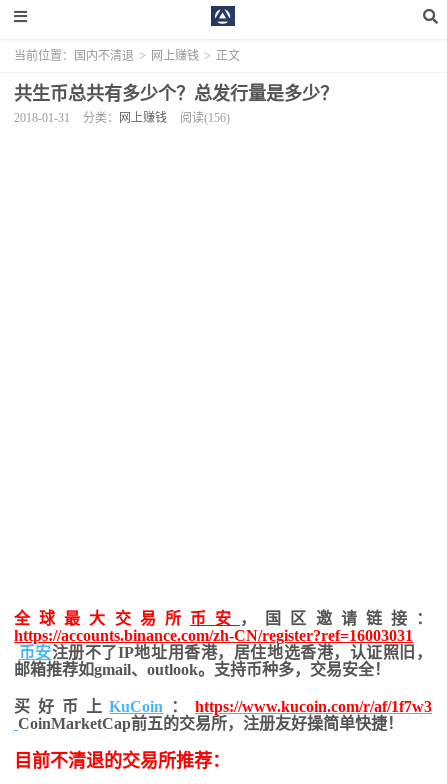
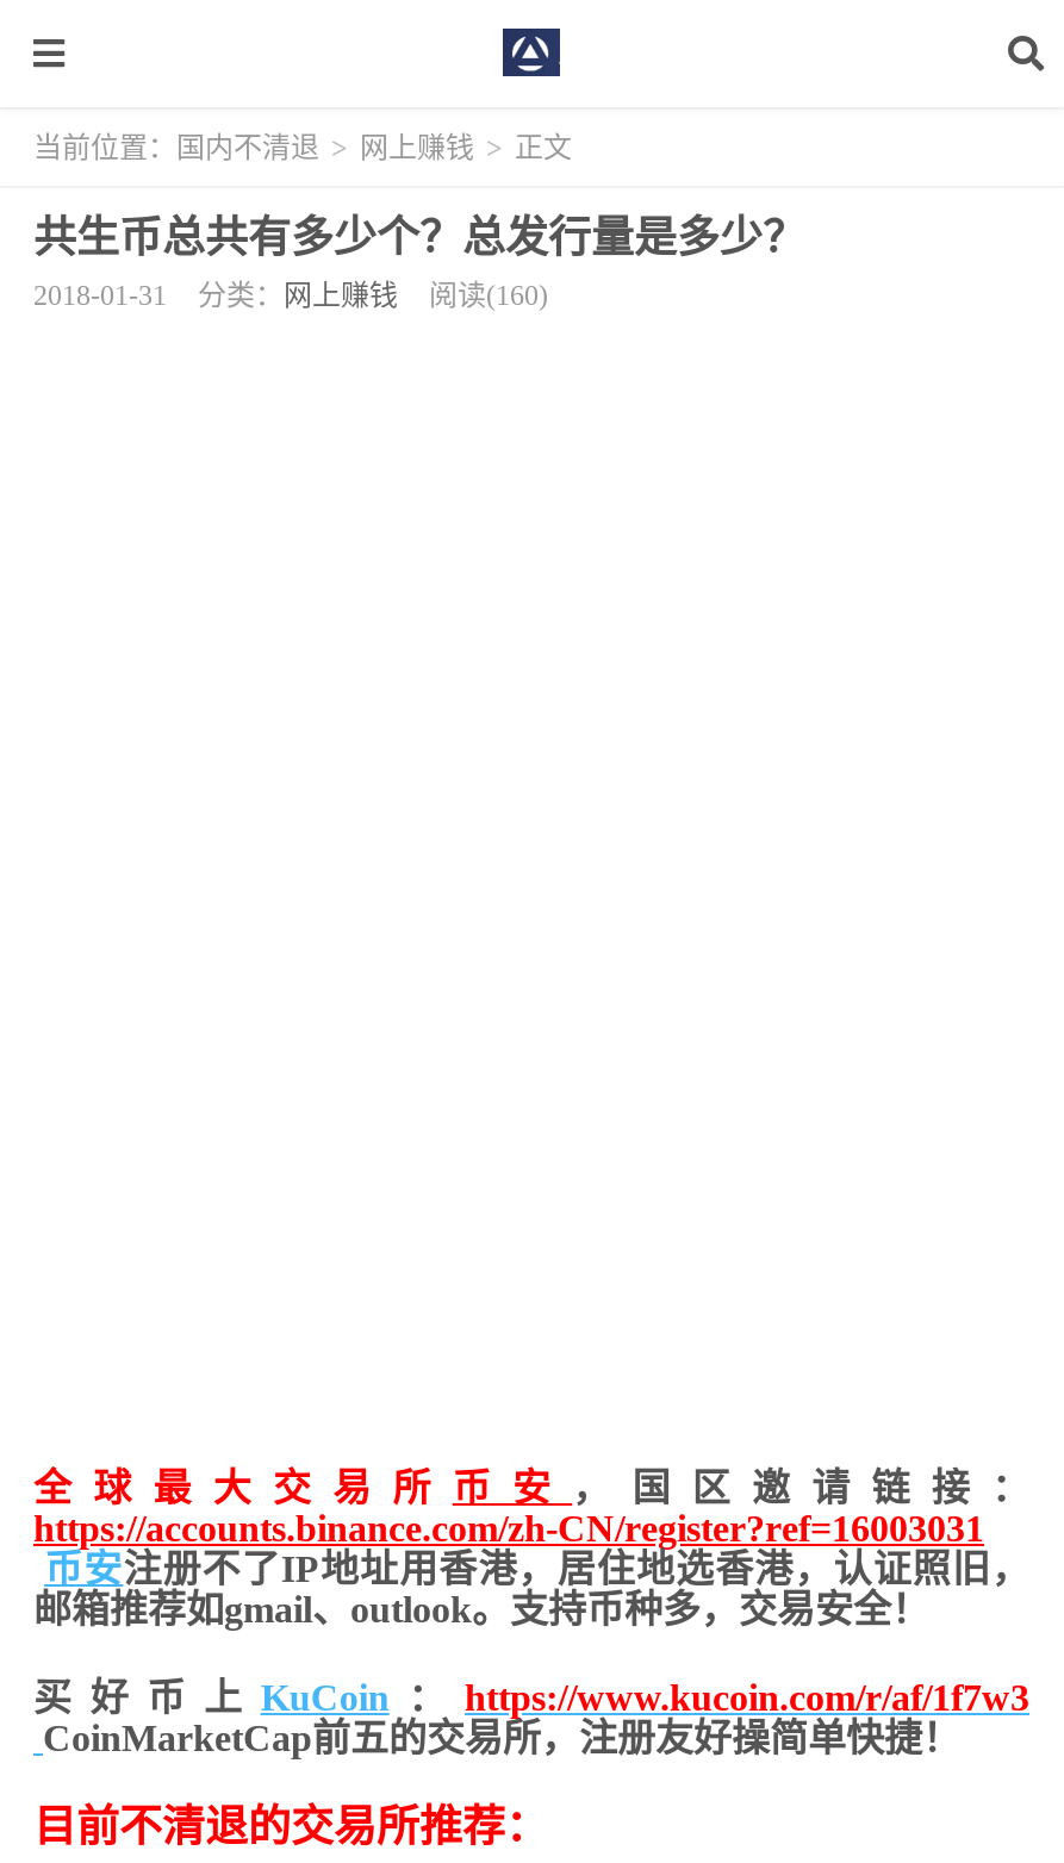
- 2018-01-31 分类：网上赚钱 阅读(156)
+ 2018-01-31 分类：网上赚钱 阅读(160)
